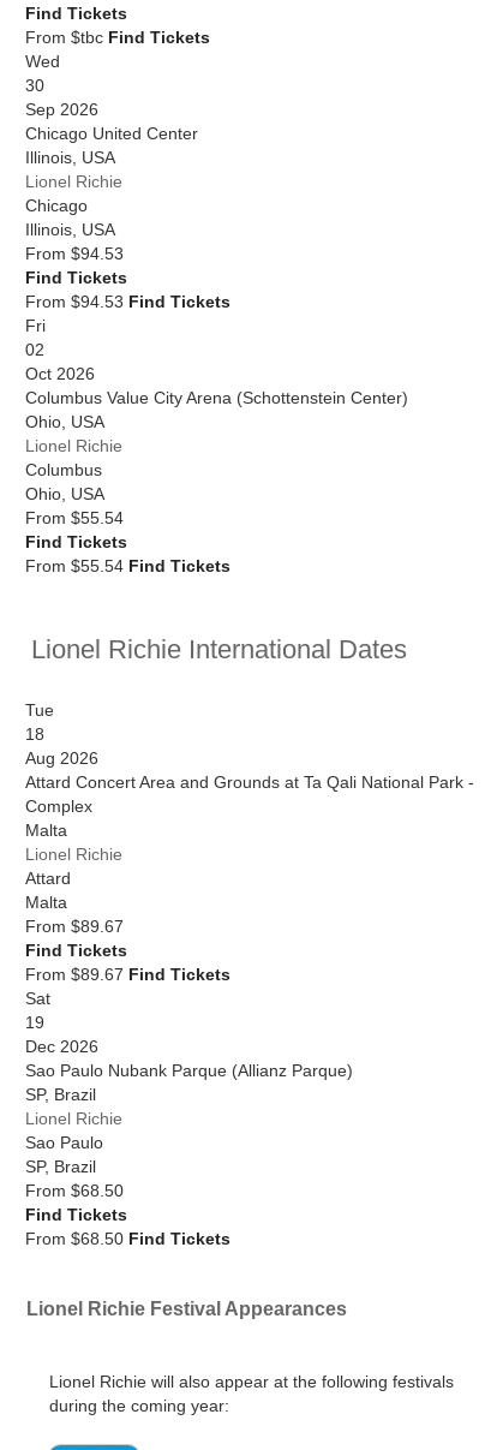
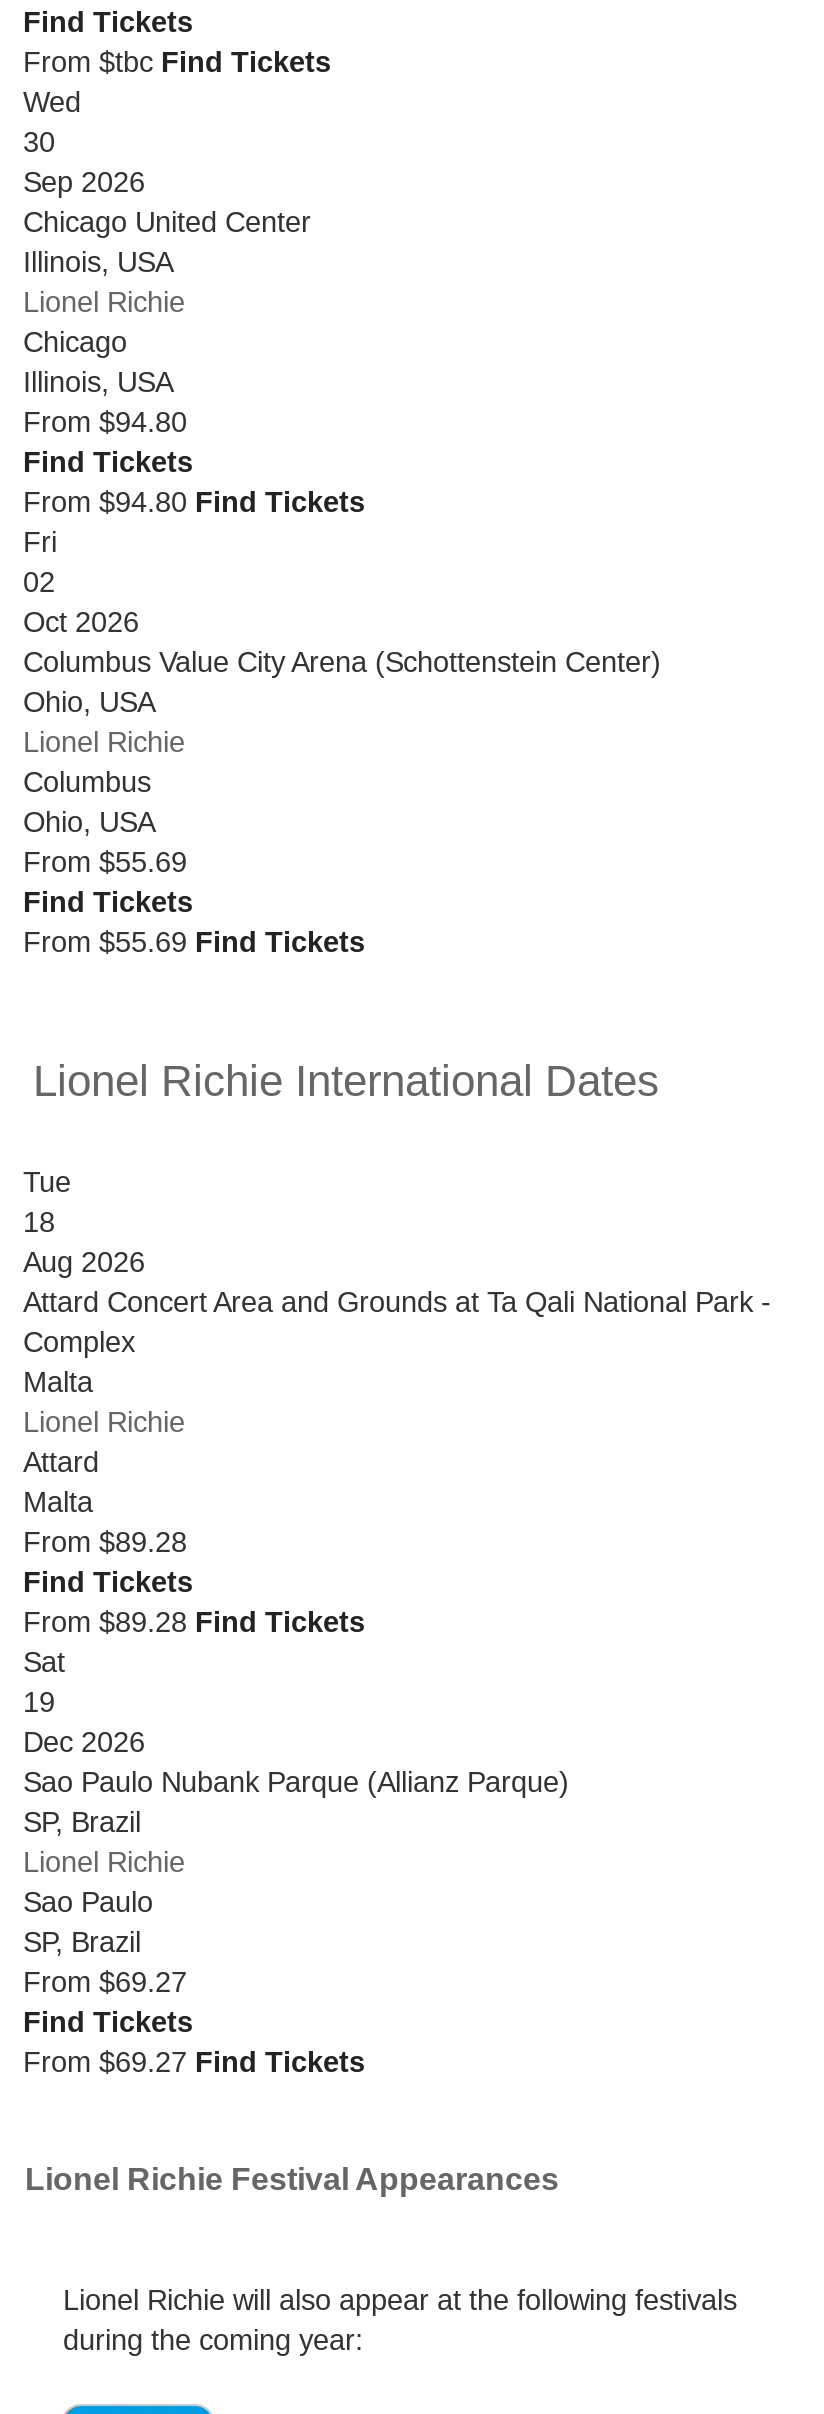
- From $94.53
+ From $94.80

- From $94.53 Find Tickets
+ From $94.80 Find Tickets

- From $55.54
+ From $55.69

- From $55.54 Find Tickets
+ From $55.69 Find Tickets

- From $89.67
+ From $89.28

- From $89.67 Find Tickets
+ From $89.28 Find Tickets

- From $68.50
+ From $69.27

- From $68.50 Find Tickets
+ From $69.27 Find Tickets
